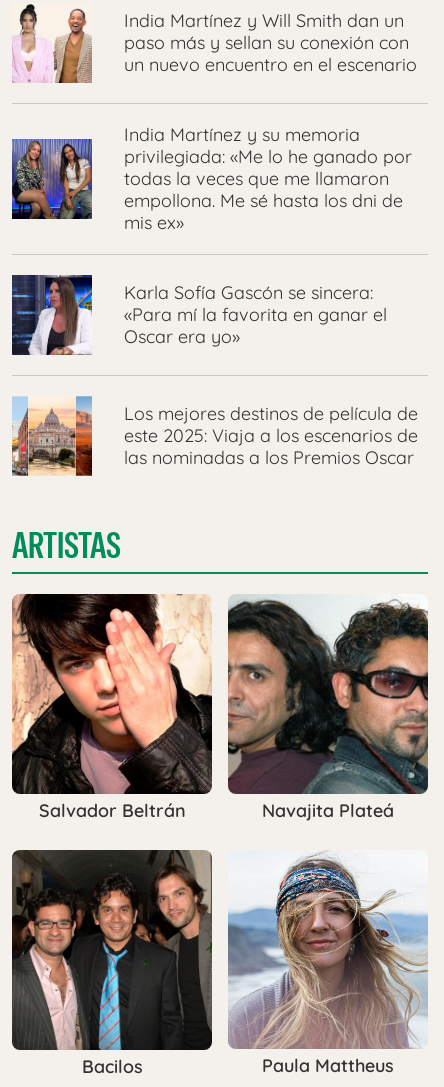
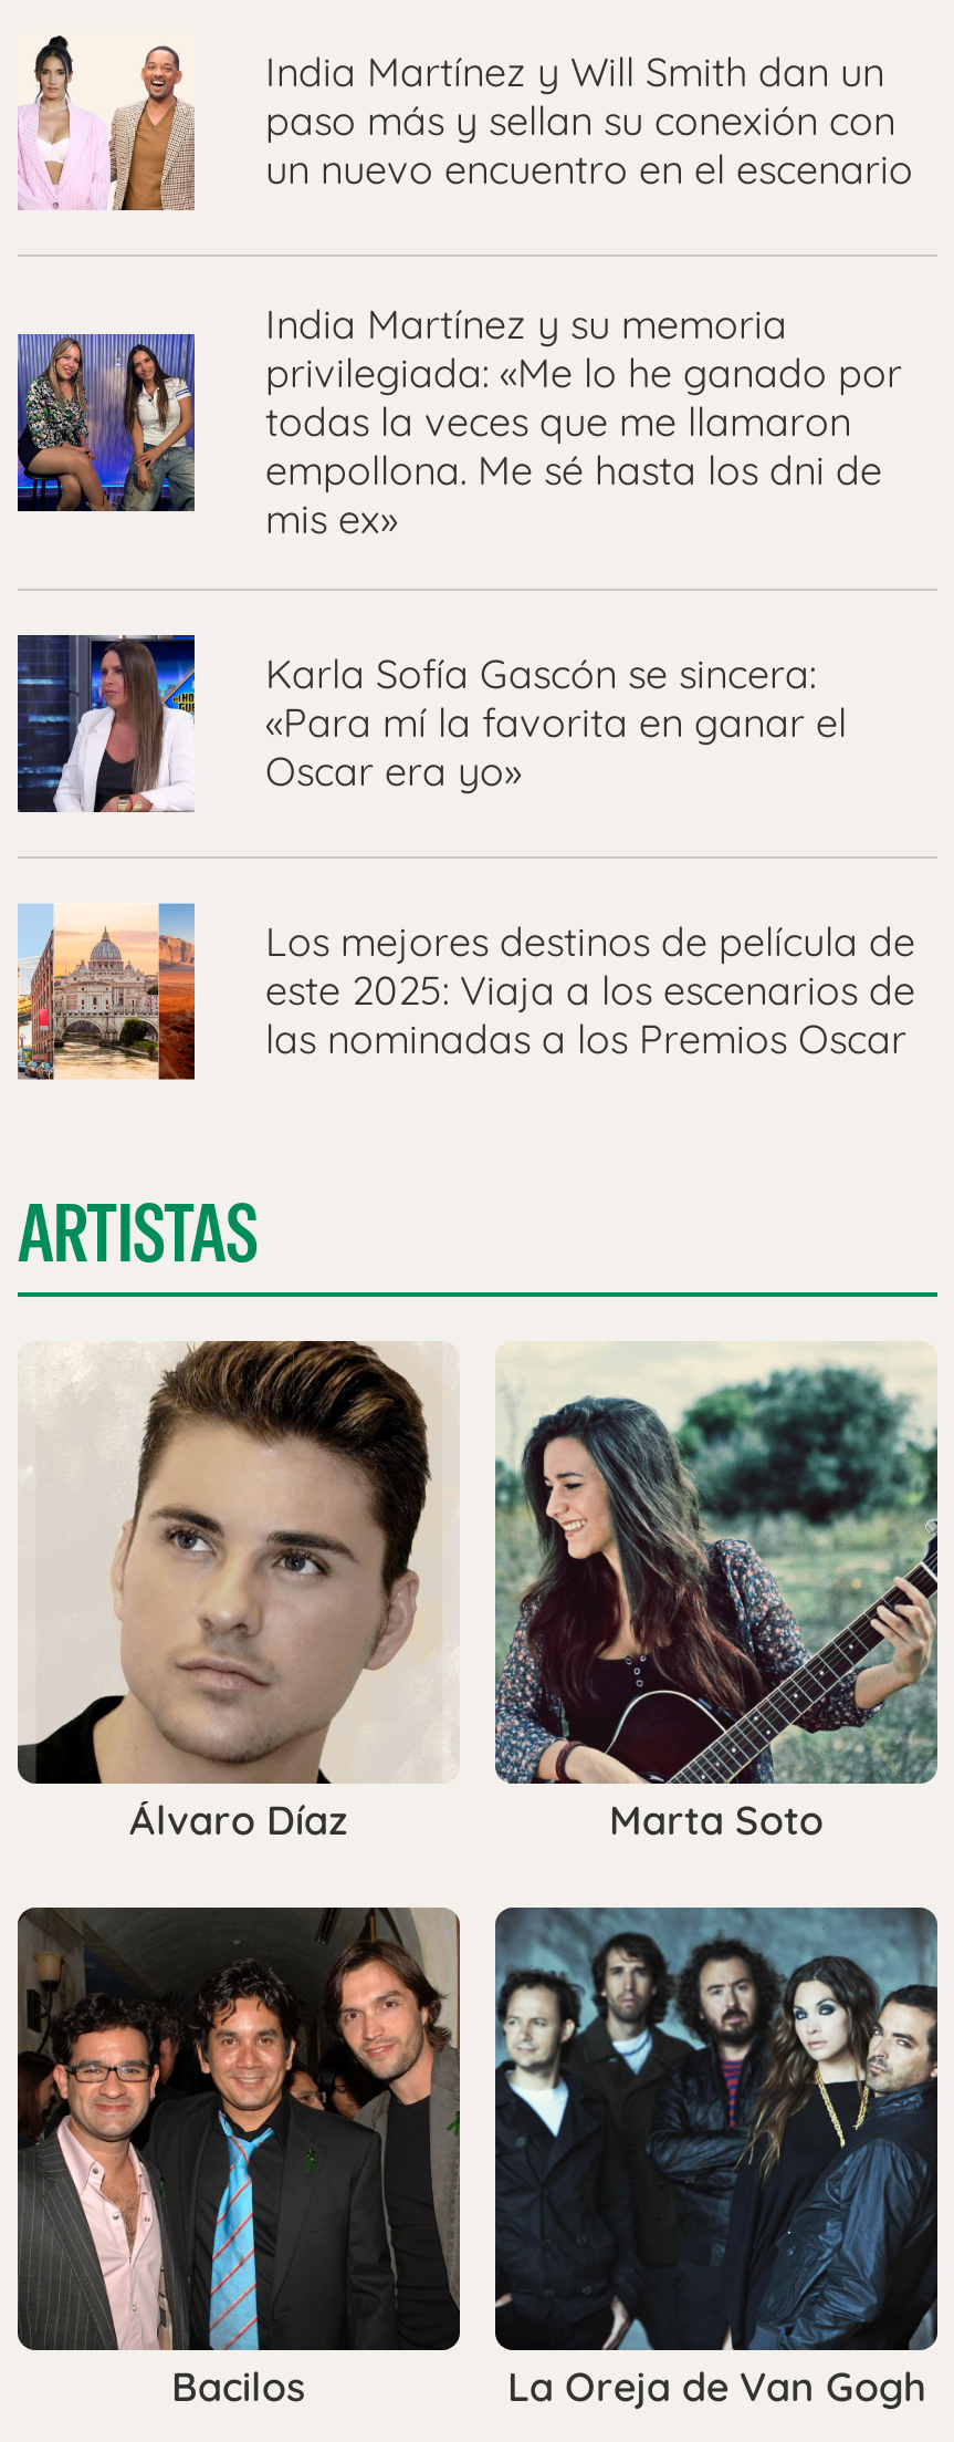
- [image]
- Salvador Beltrán
- Navajita Plateá
+ [image]
+ Álvaro Díaz
+ Marta Soto

- [image]
+ [image]

- [image]
- Paula Mattheus
+ [image]
+ La Oreja de Van Gogh
